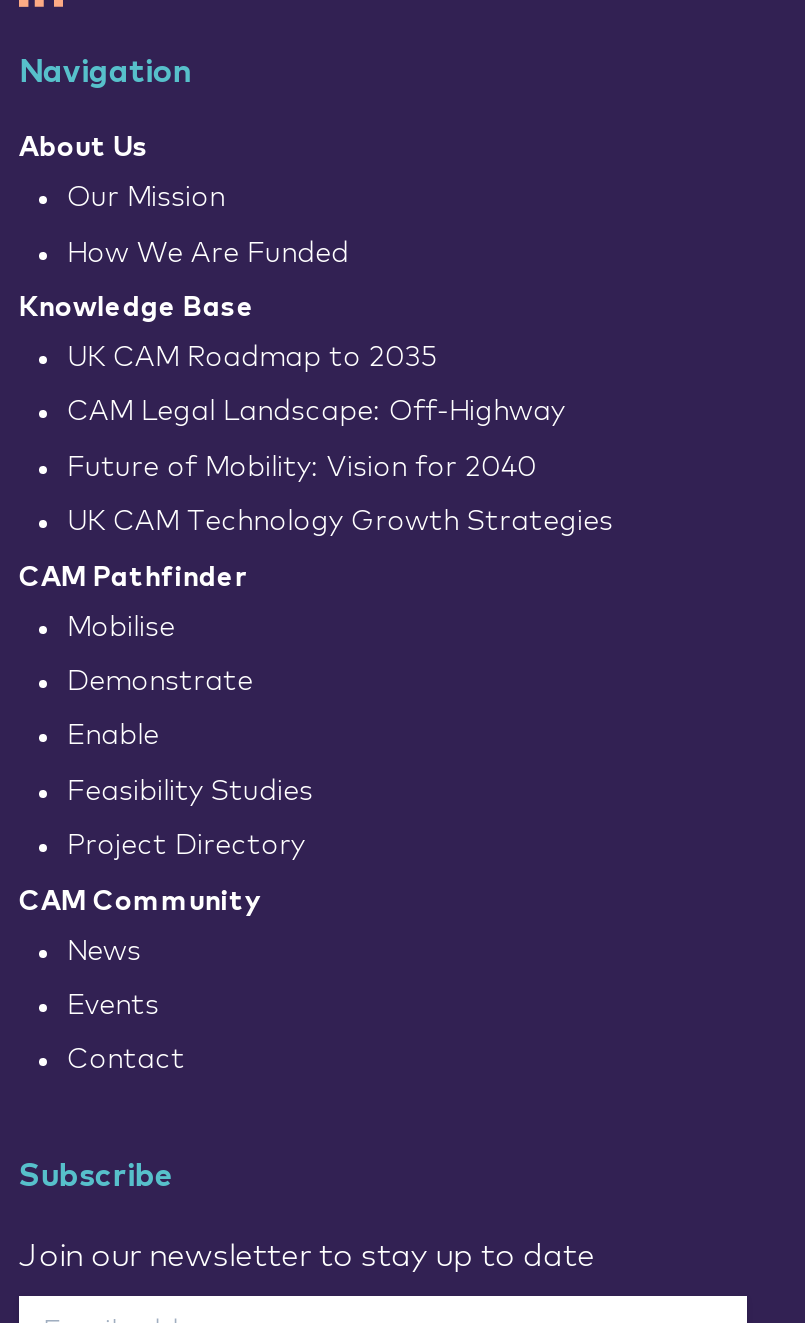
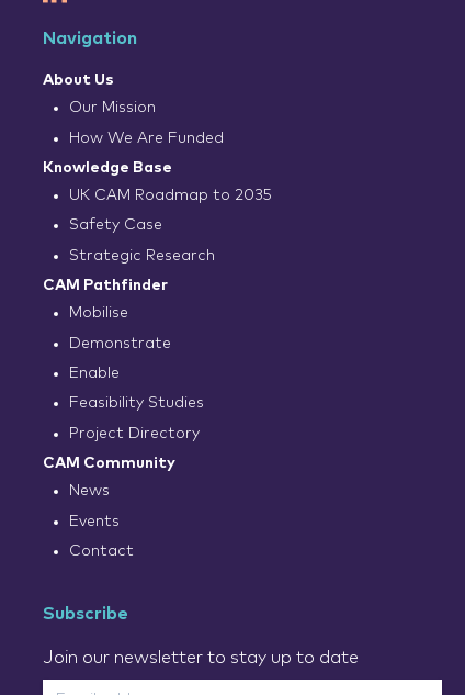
- CAM Legal Landscape: Off-Highway
- Future of Mobility: Vision for 2040
- UK CAM Technology Growth Strategies
+ Safety Case
+ Strategic Research
